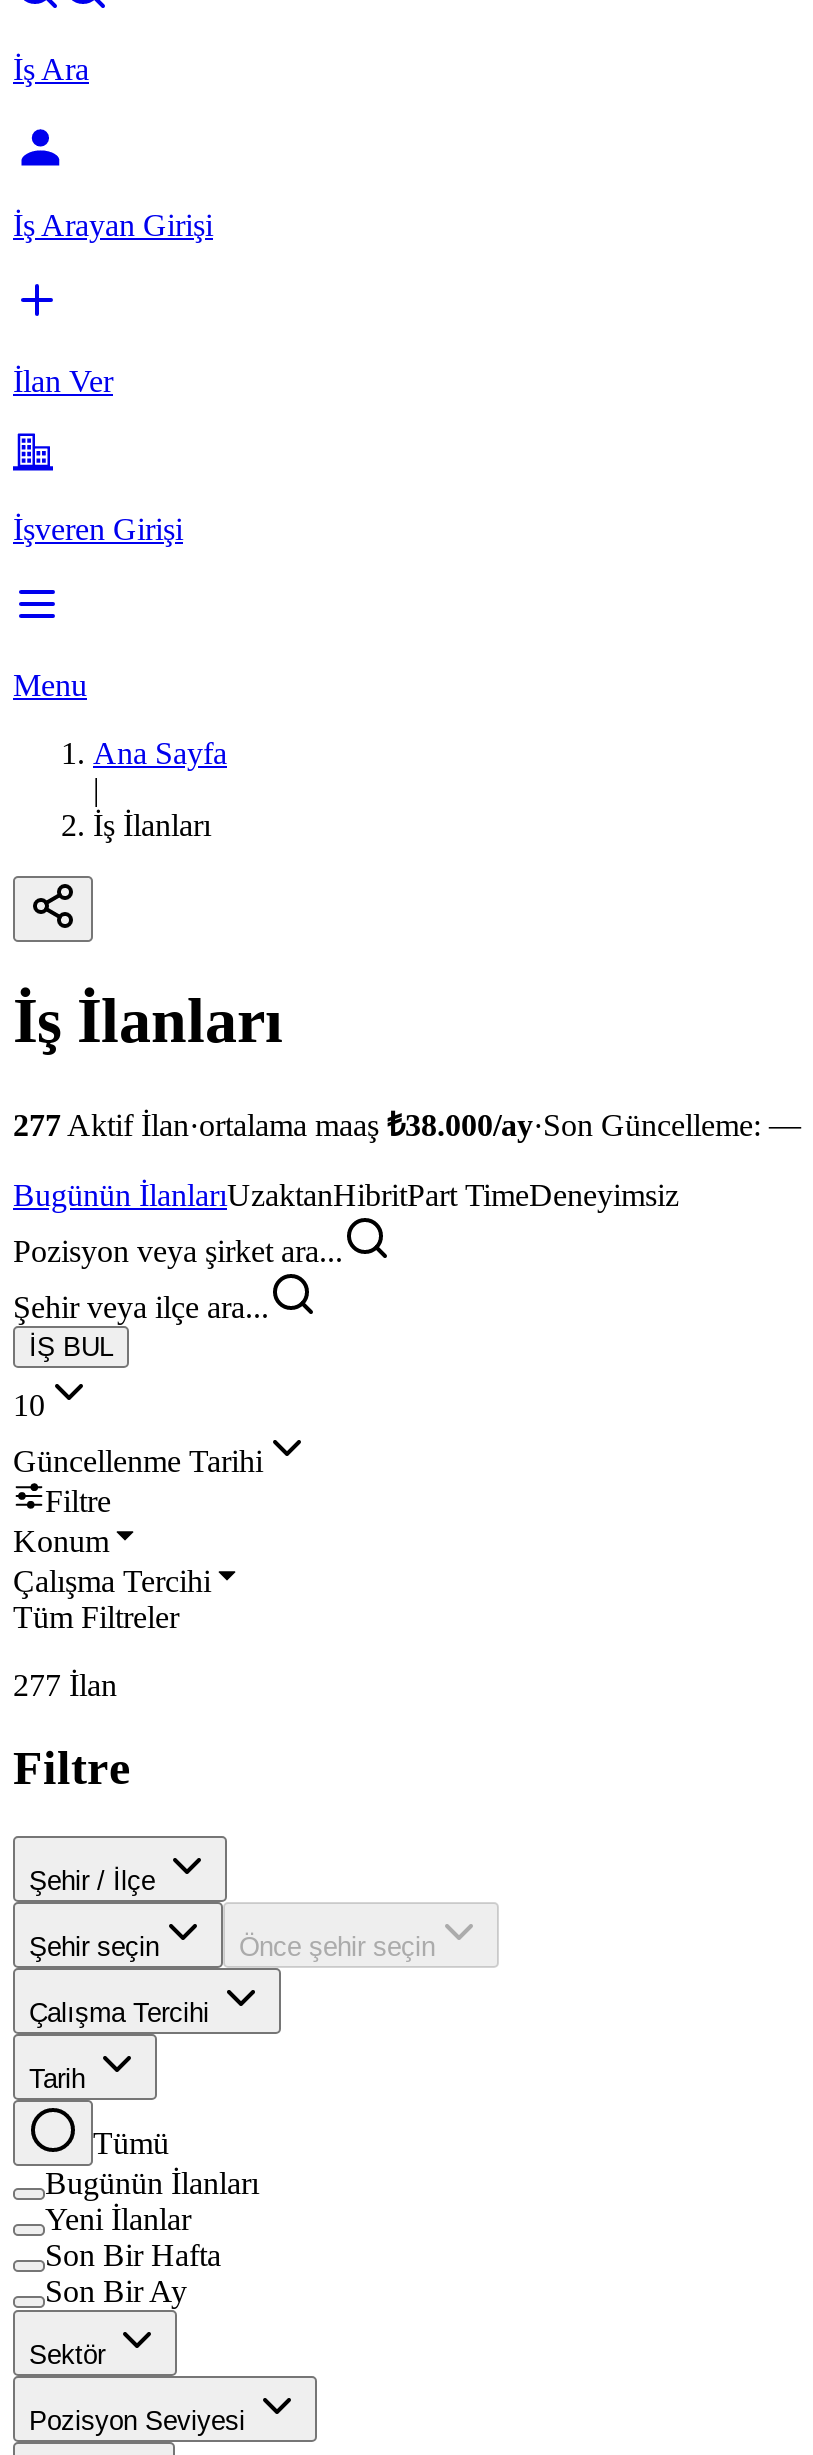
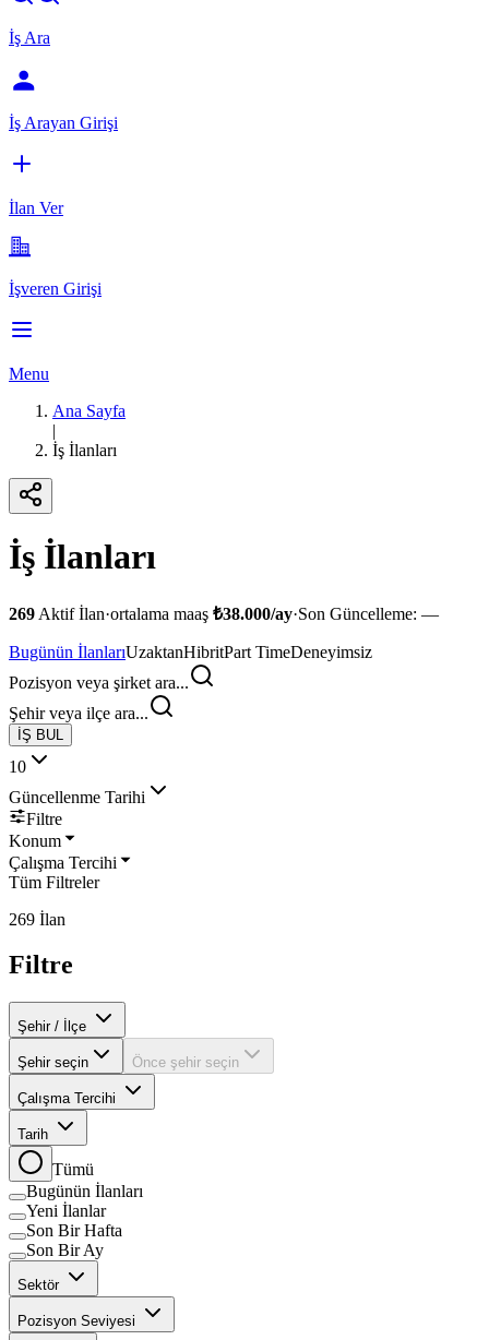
- 277 Aktif İlan·ortalama maaş ₺38.000/ay·Son Güncelleme: —
+ 269 Aktif İlan·ortalama maaş ₺38.000/ay·Son Güncelleme: —

- 277 İlan
+ 269 İlan
